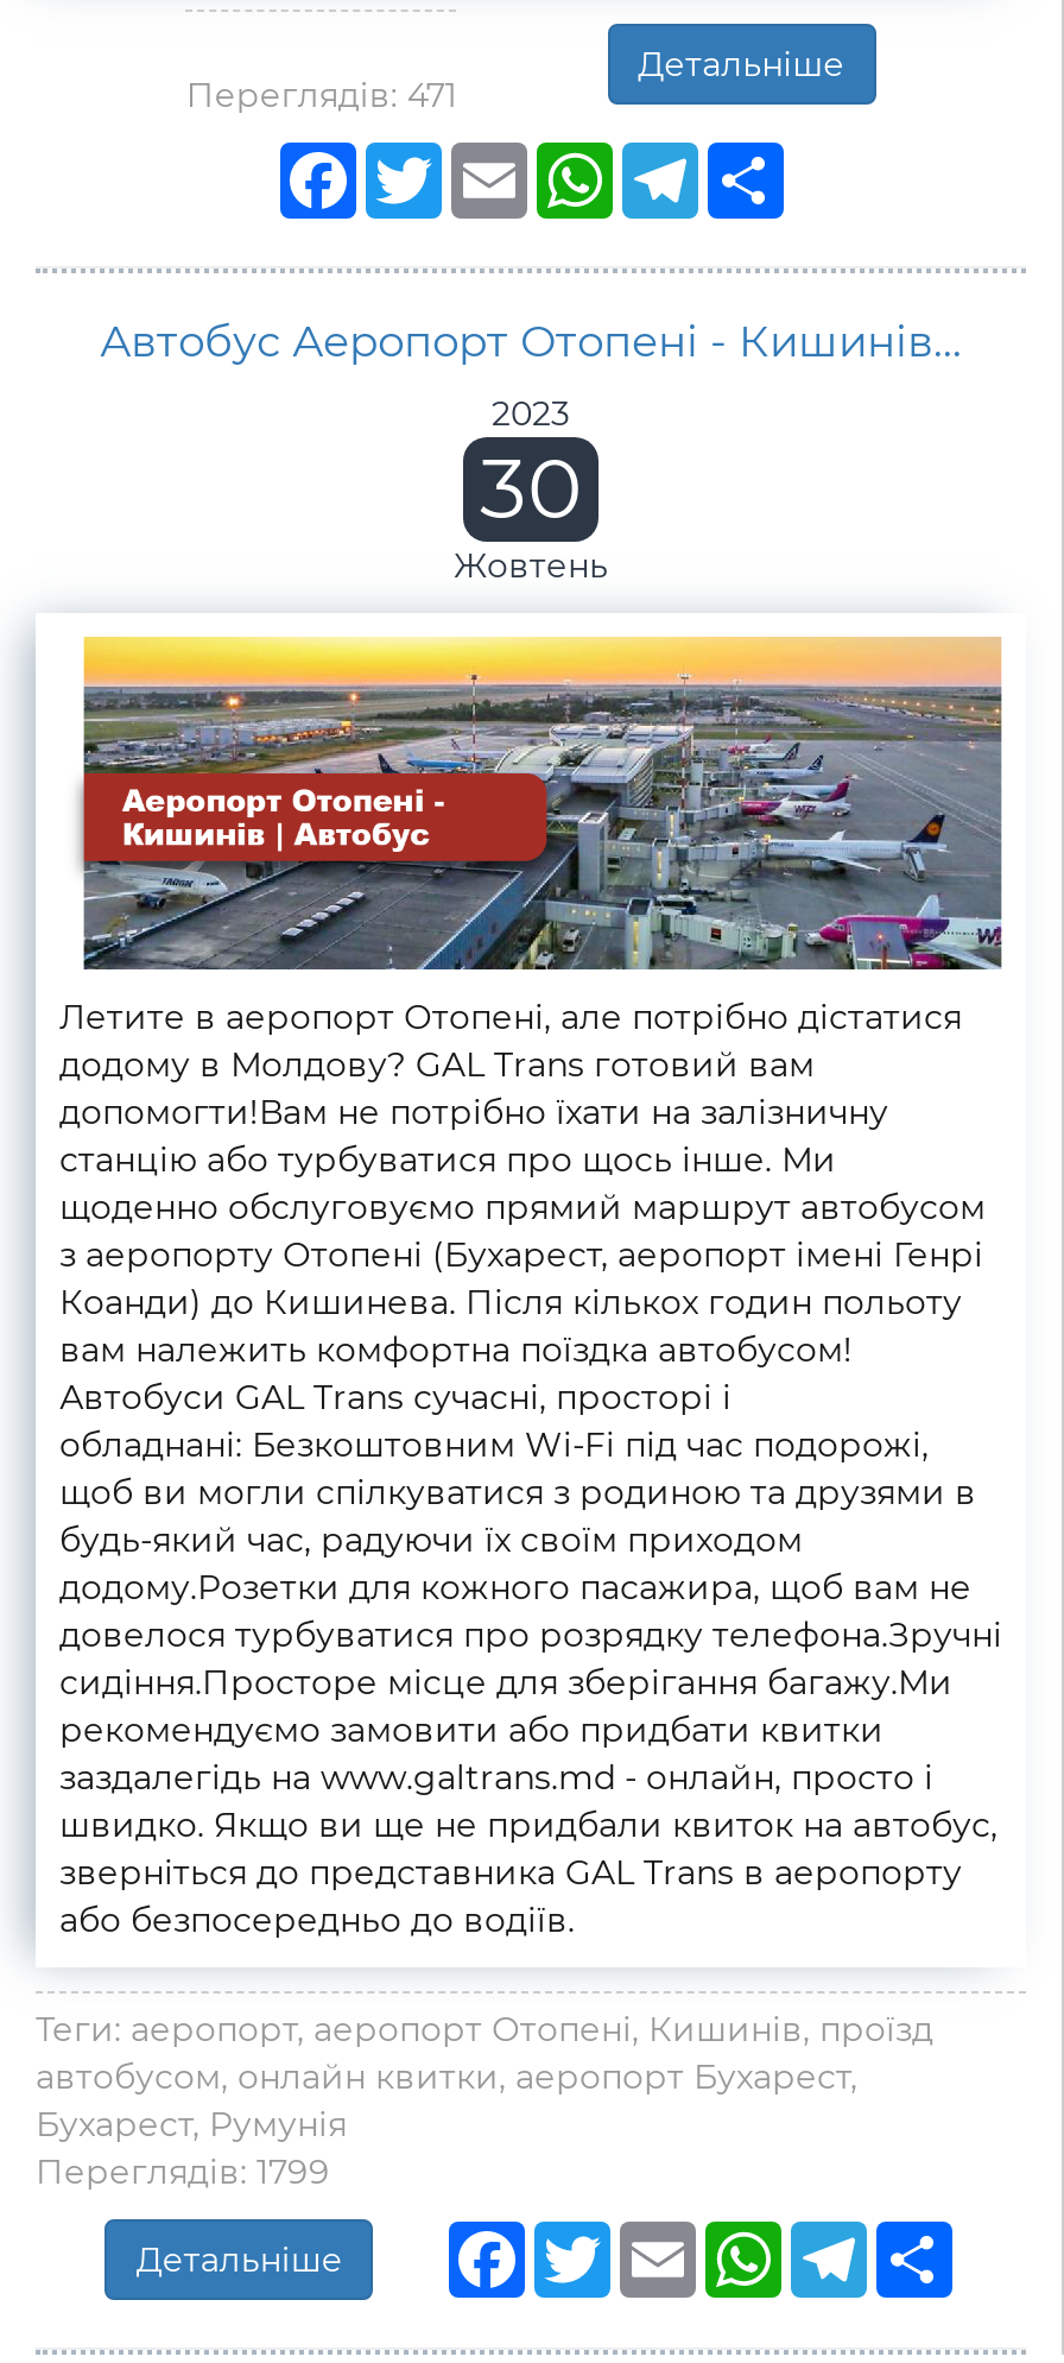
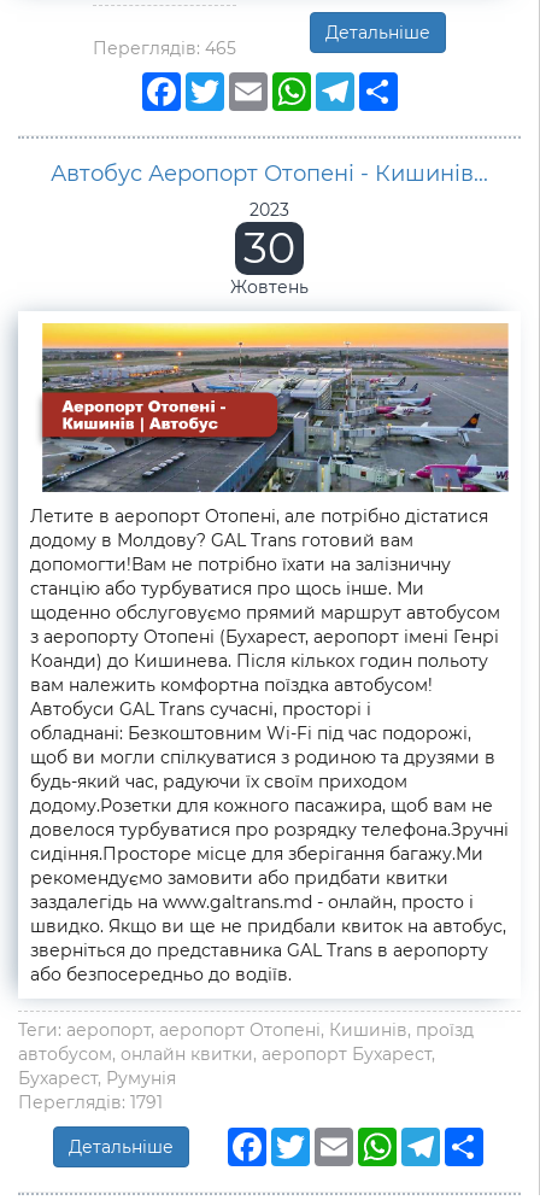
- Переглядів: 471
+ Переглядів: 465

- Переглядів: 1799
+ Переглядів: 1791
